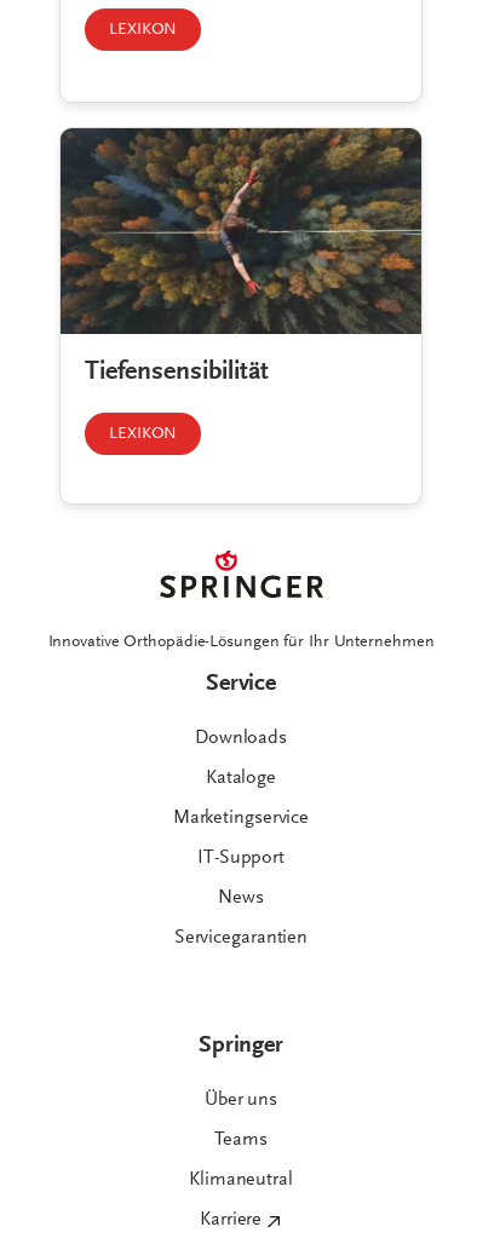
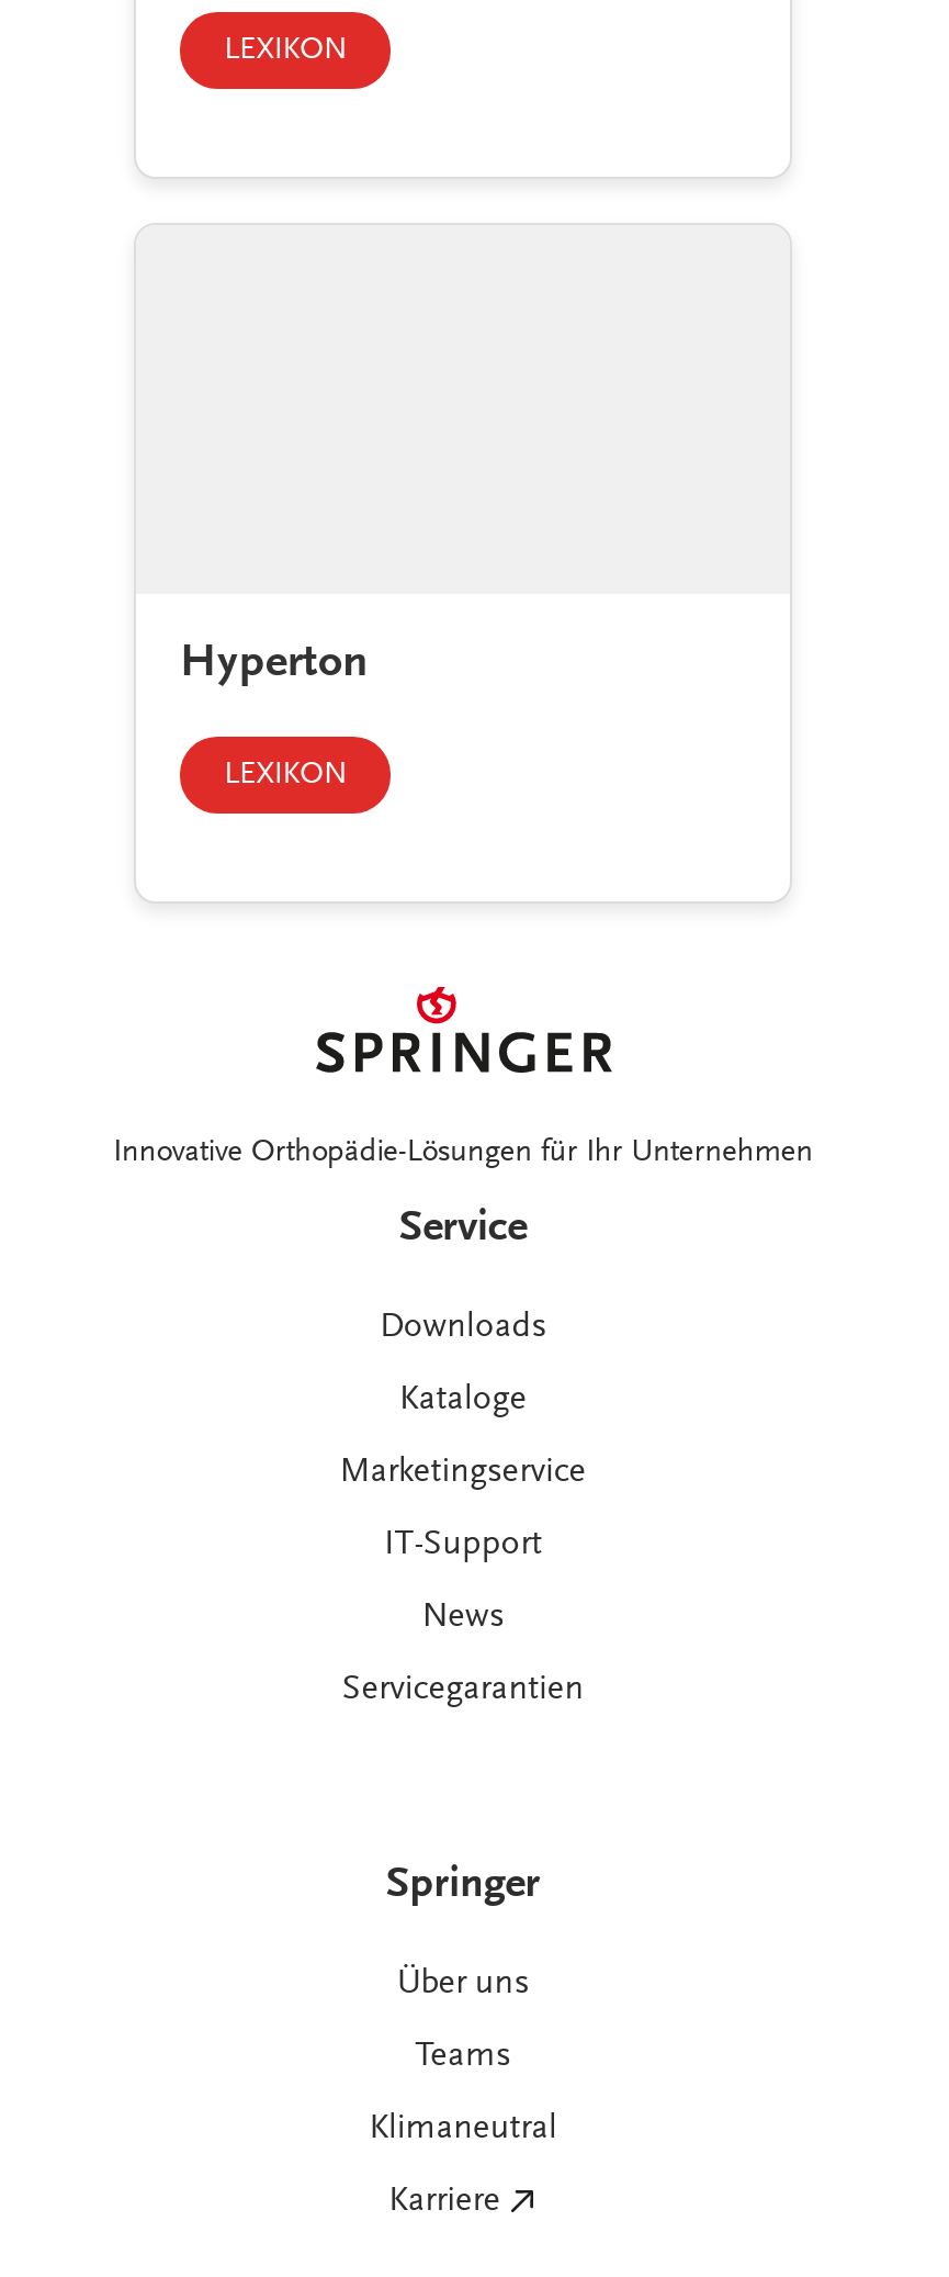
- [image]

- Tiefensensibilität
+ Hyperton
